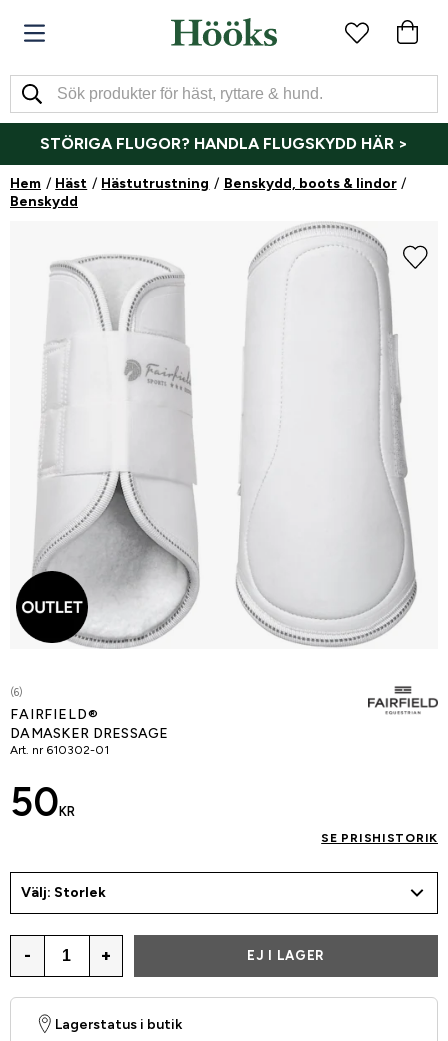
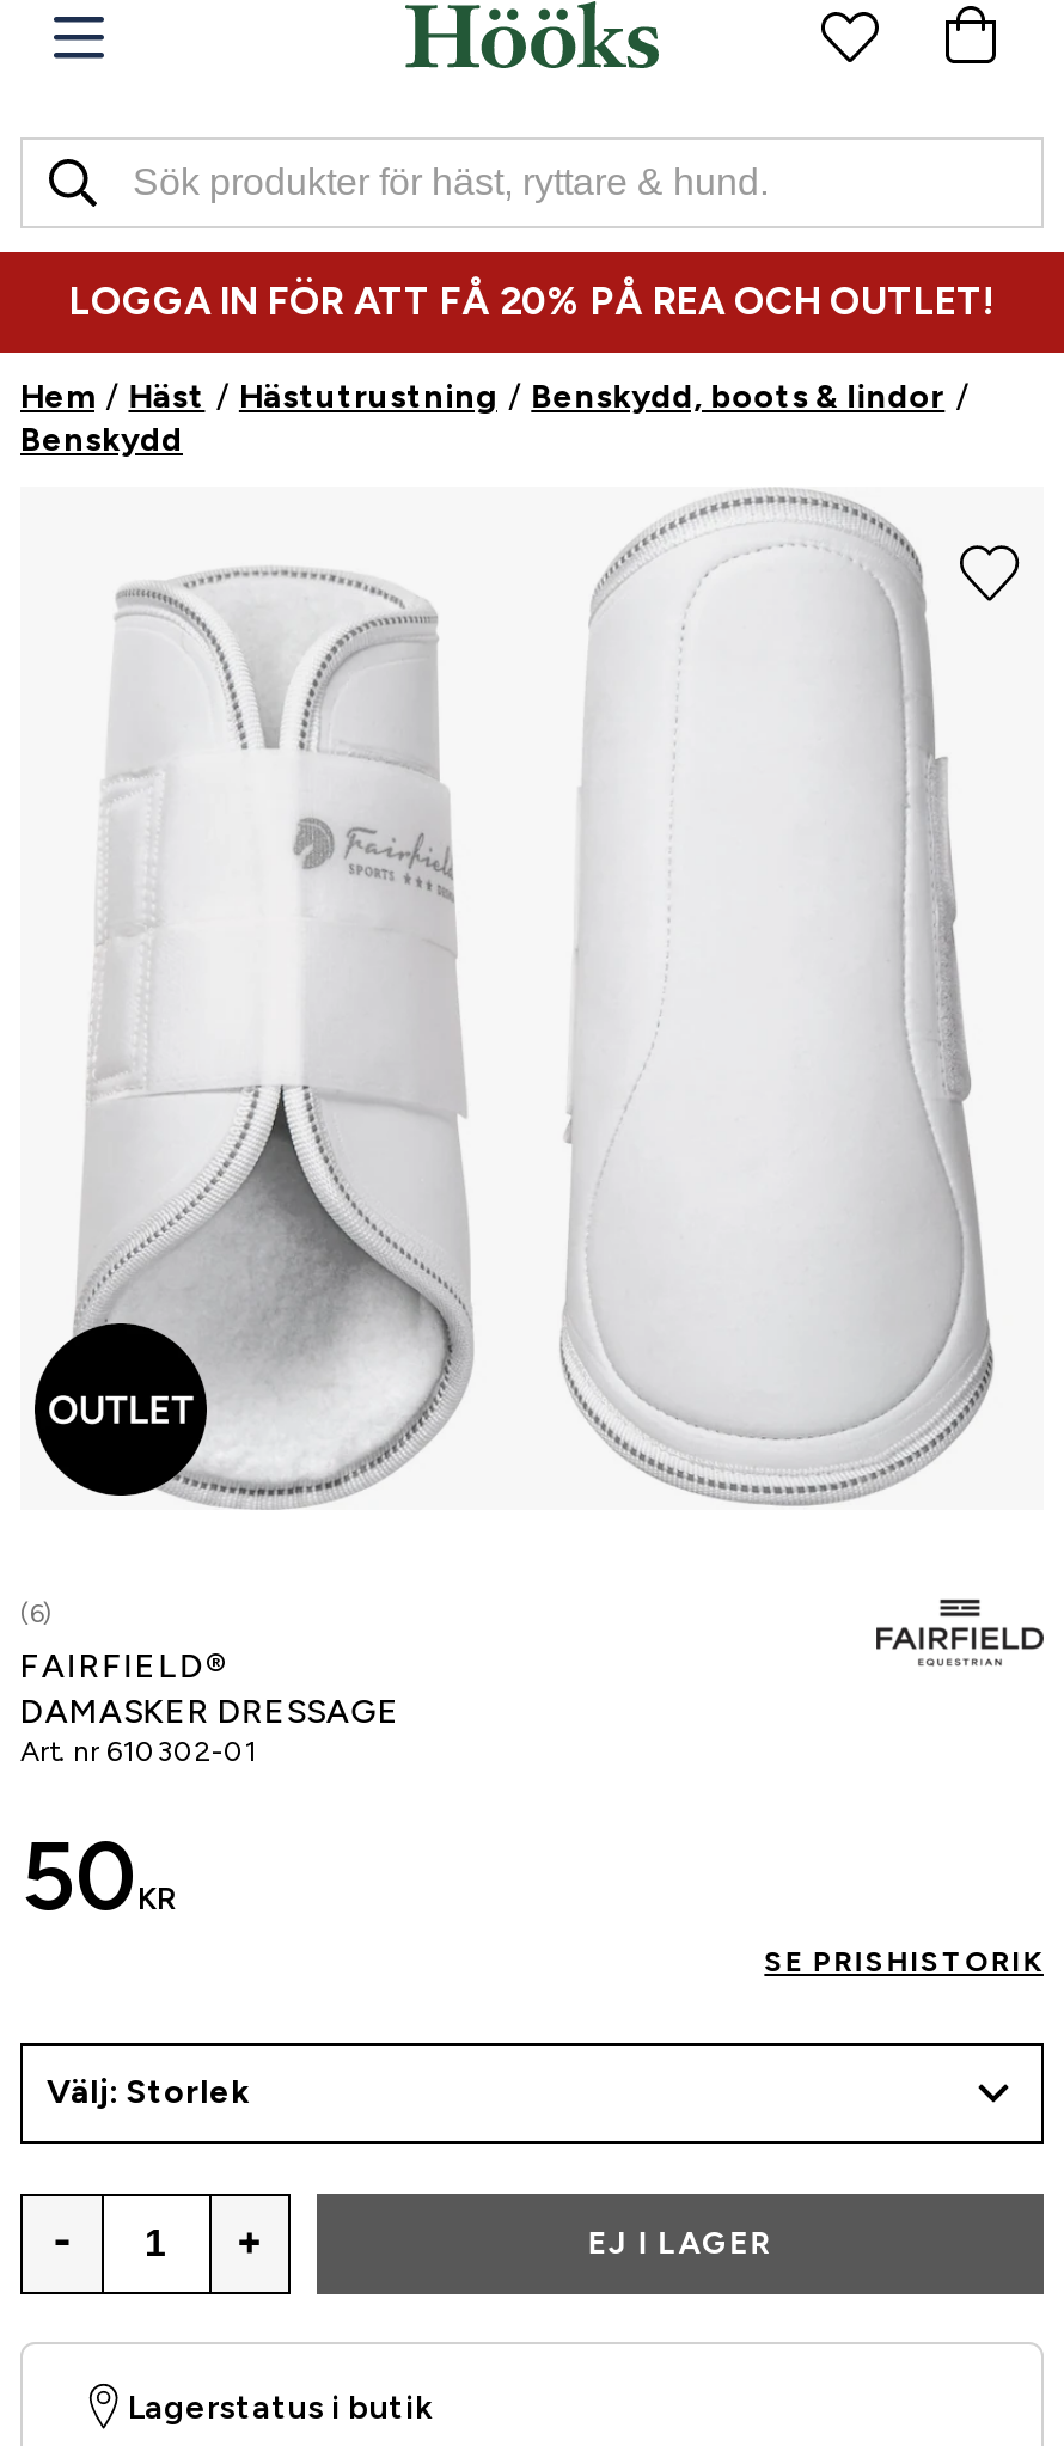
- STÖRIGA FLUGOR? HANDLA FLUGSKYDD HÄR >
+ LOGGA IN FÖR ATT FÅ 20% PÅ REA OCH OUTLET!
